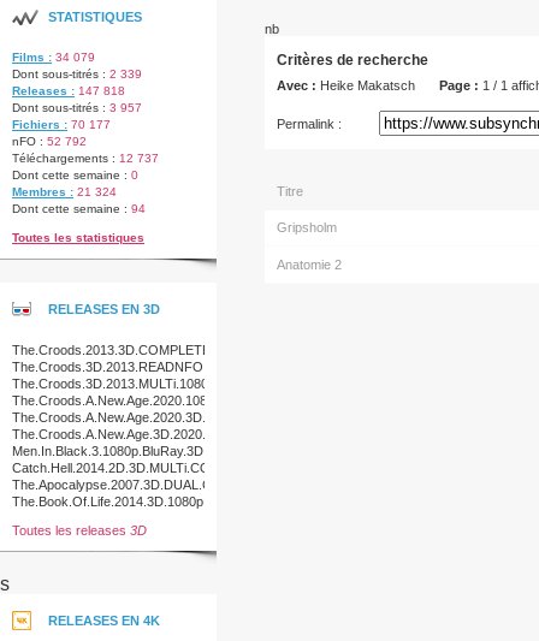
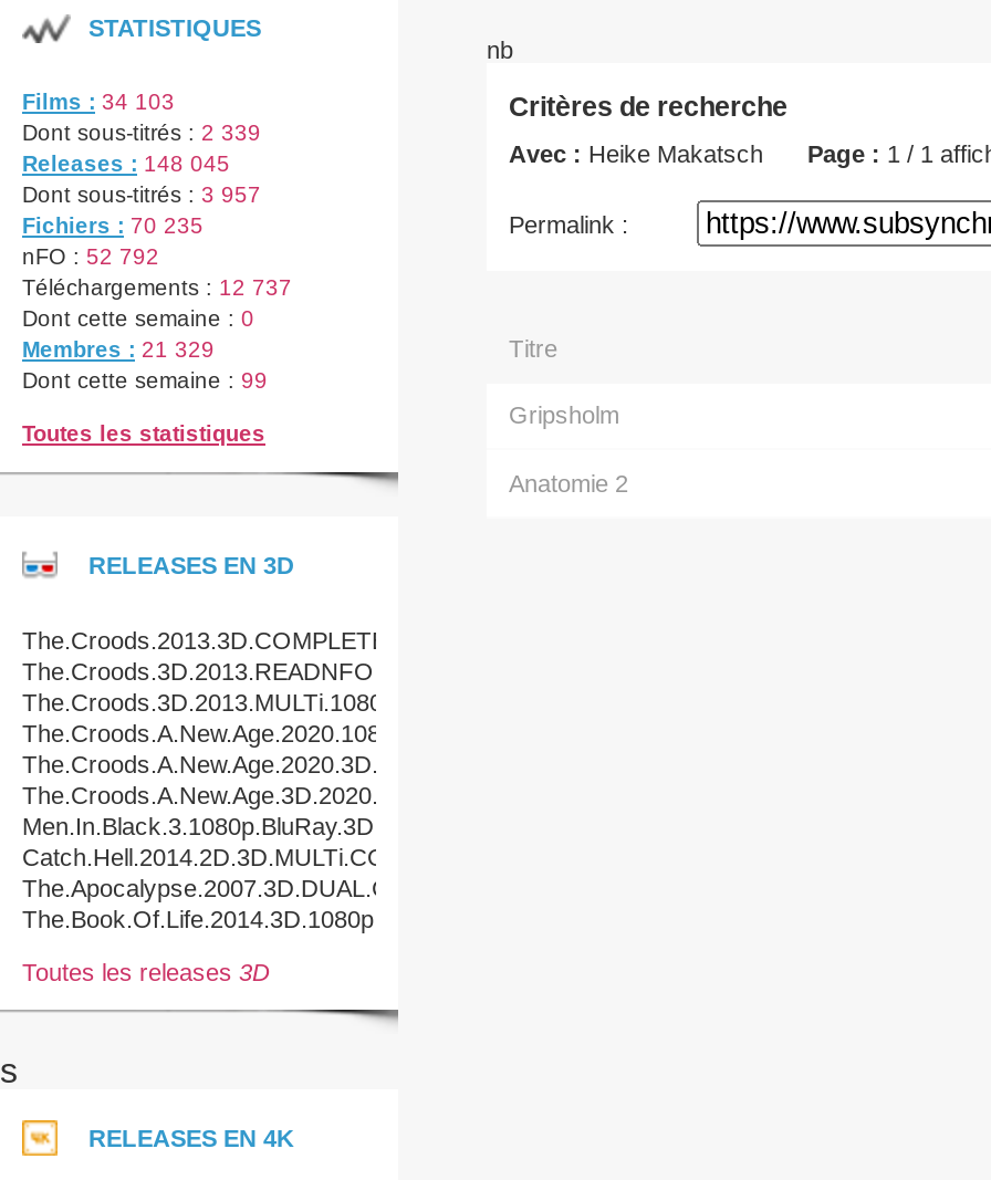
- Films : 34 079
+ Films : 34 103

- Releases : 147 818
+ Releases : 148 045

- Fichiers : 70 177
+ Fichiers : 70 235

- Membres : 21 324
+ Membres : 21 329

- Dont cette semaine : 94
+ Dont cette semaine : 99
